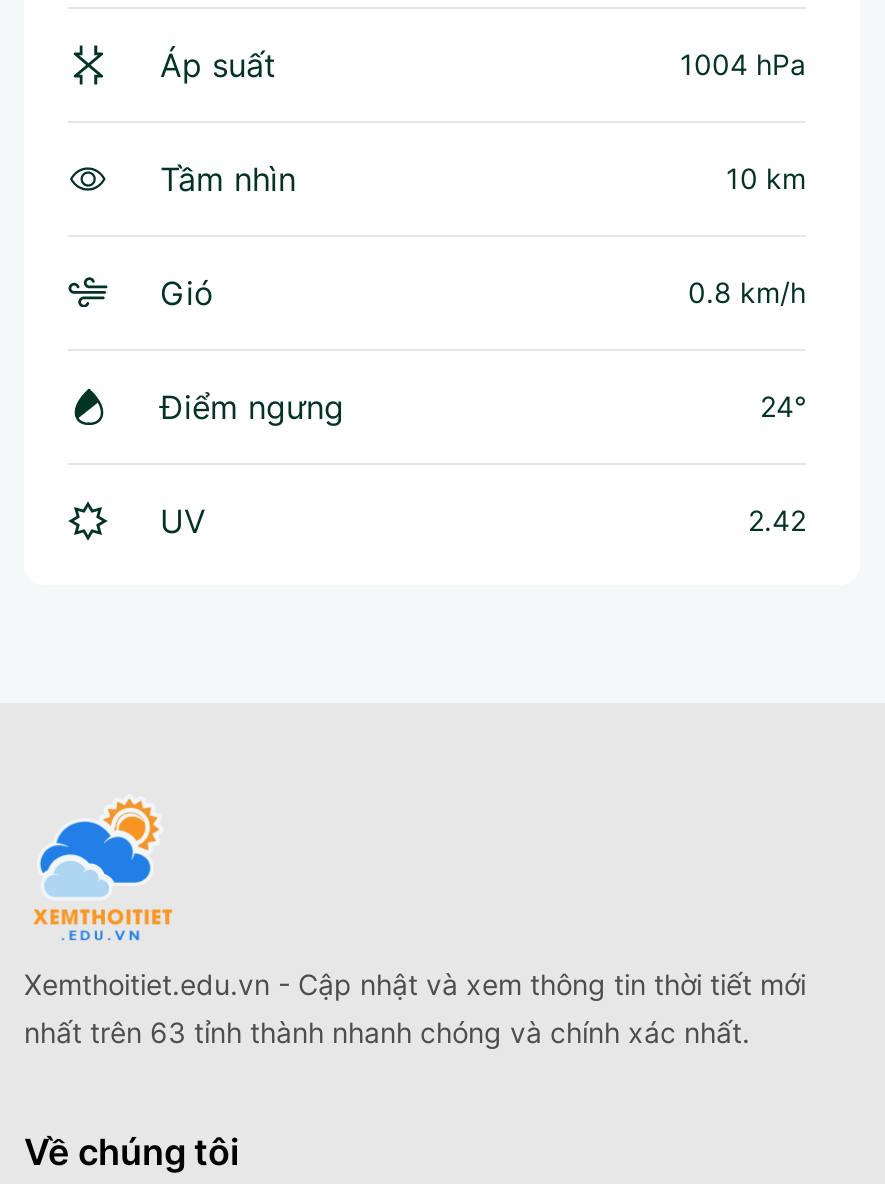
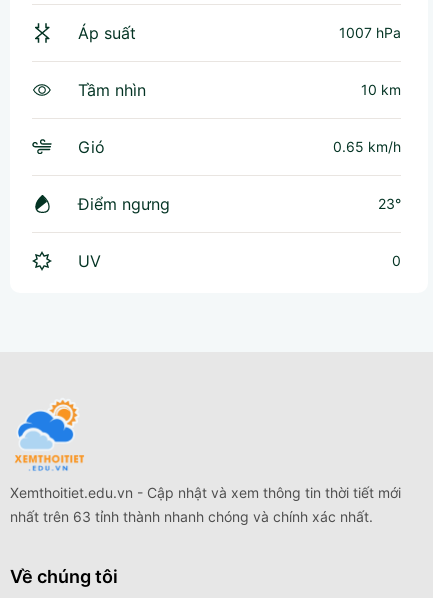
- 1004 hPa
+ 1007 hPa

- 0.8 km/h
+ 0.65 km/h

- 24°
+ 23°

- 2.42
+ 0
